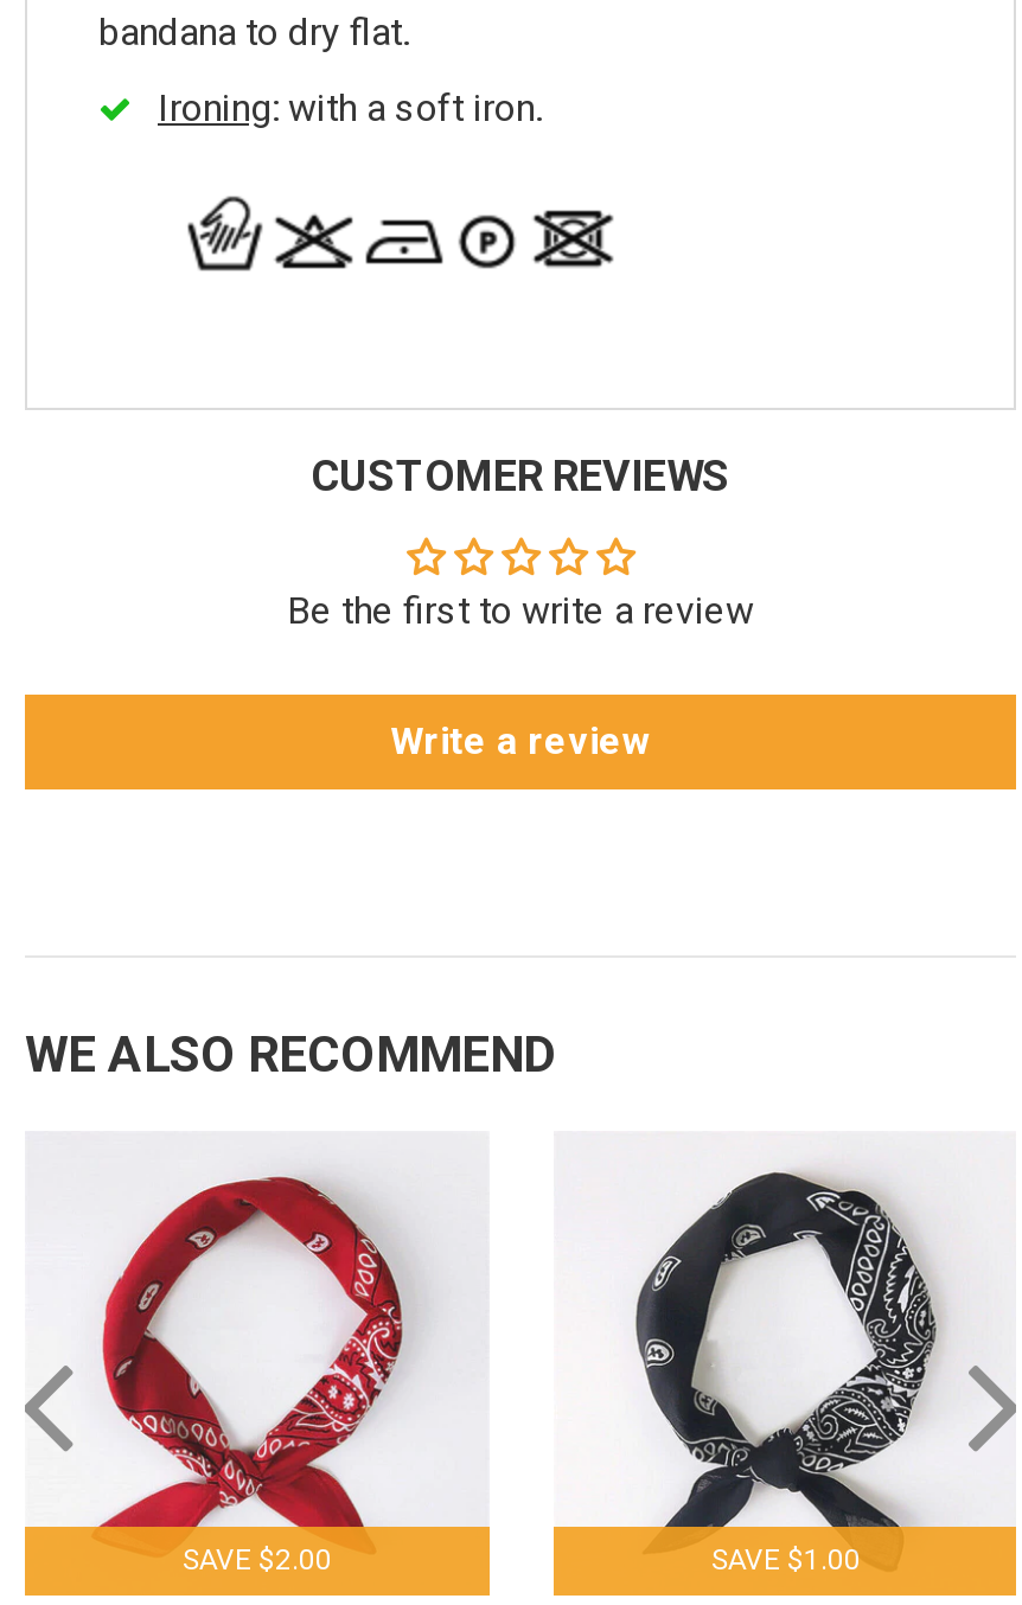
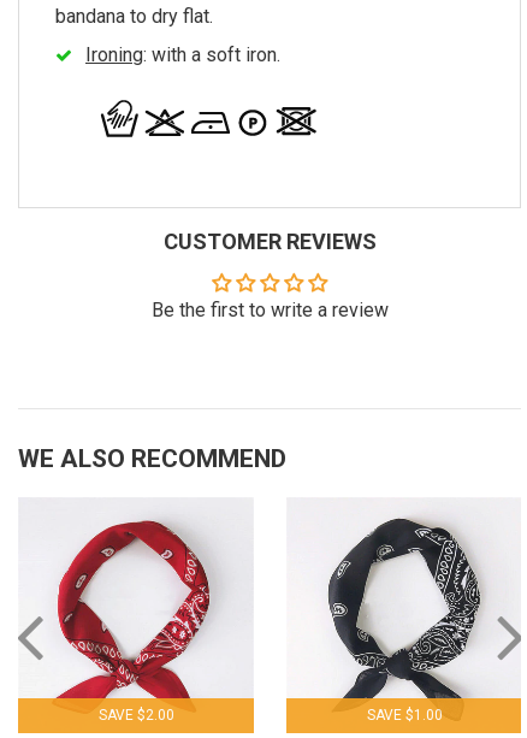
- Write a review
